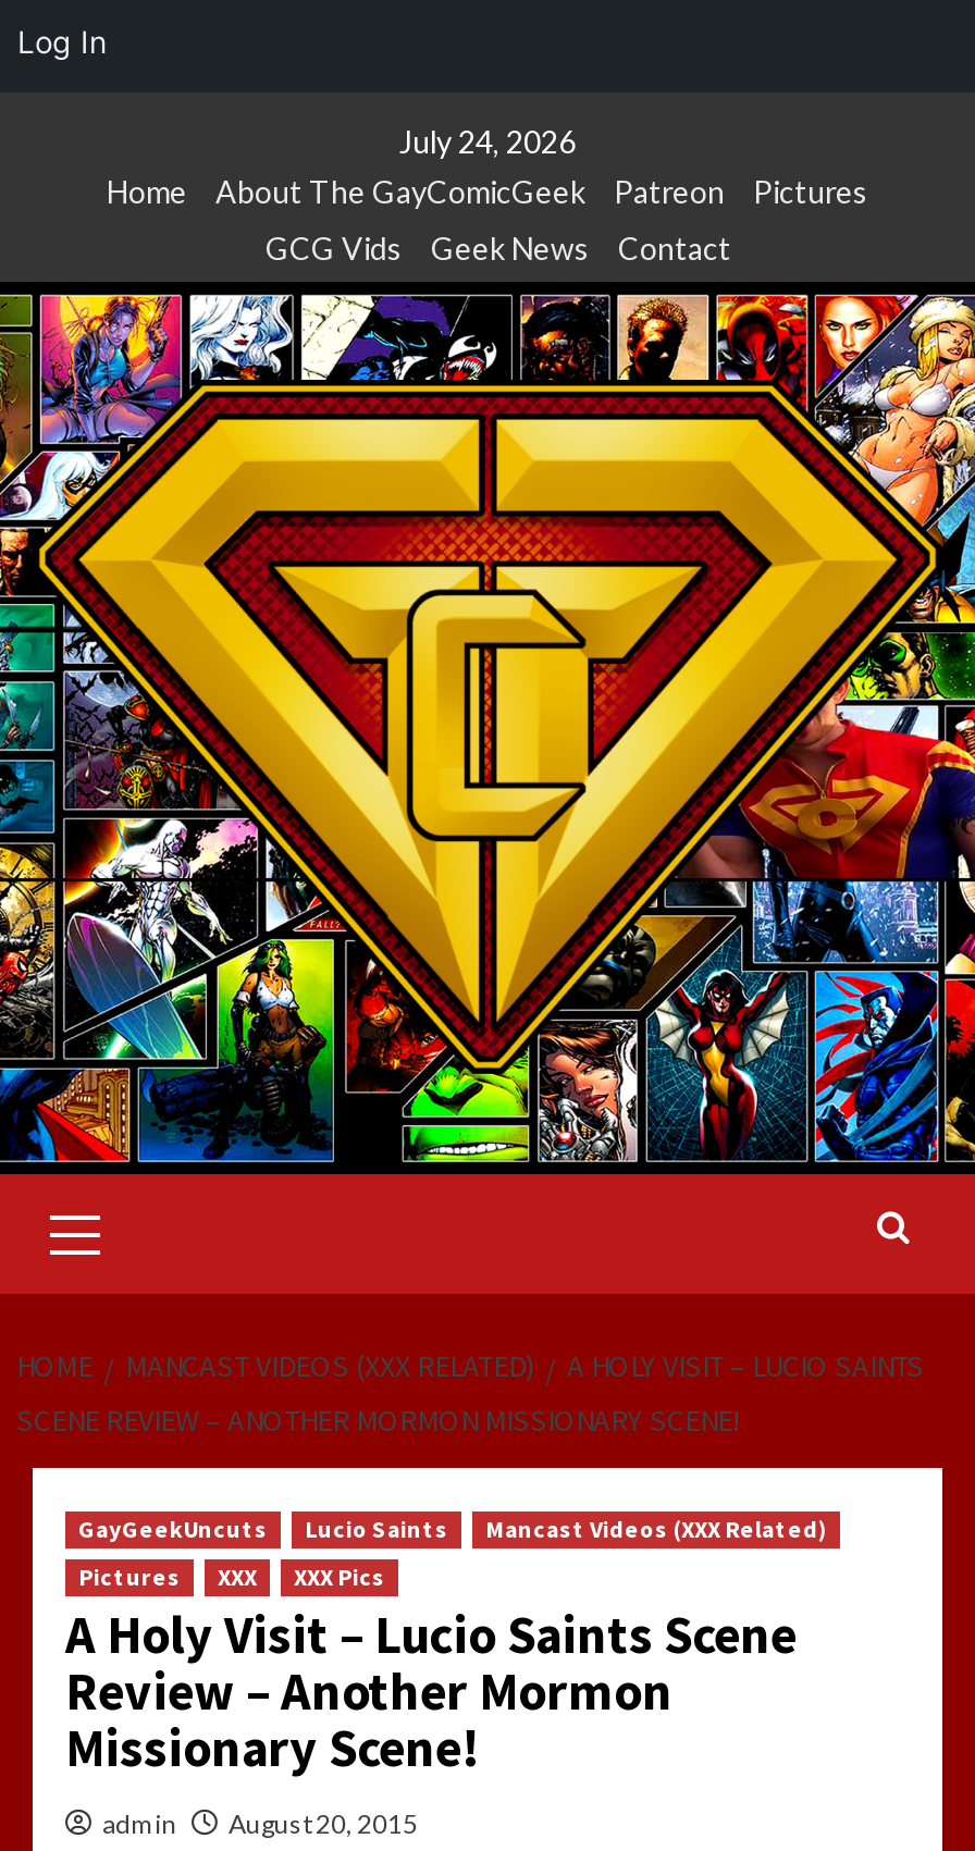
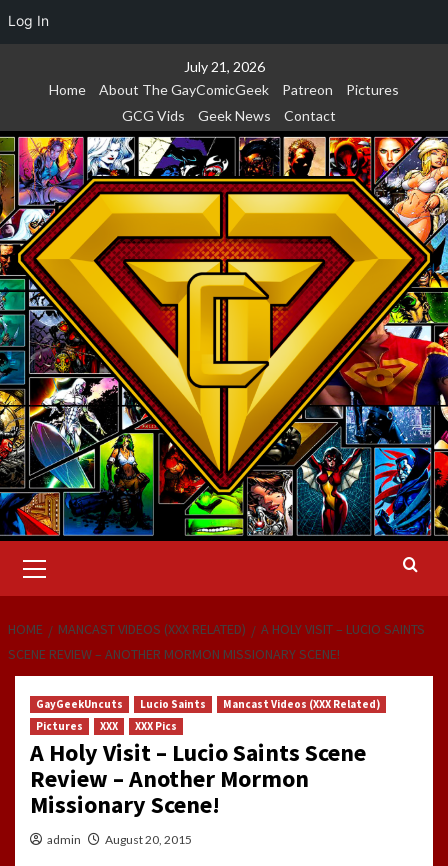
- July 24, 2026
+ July 21, 2026
